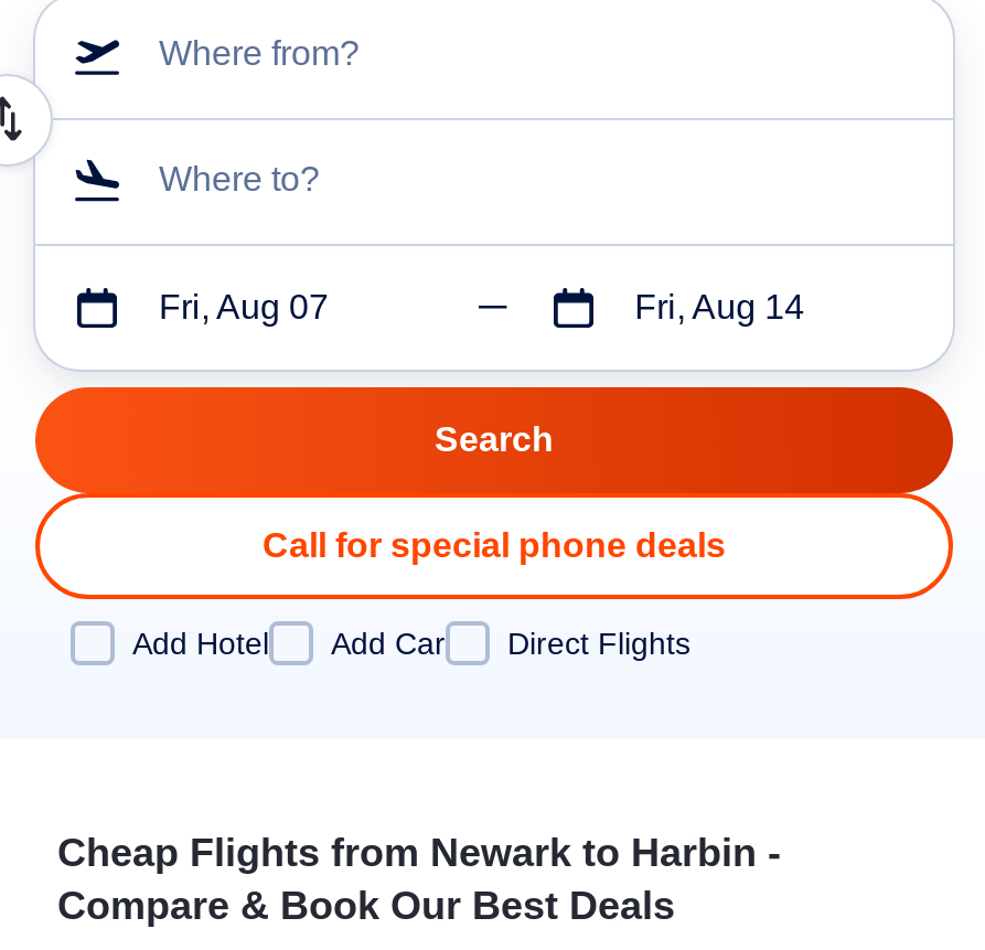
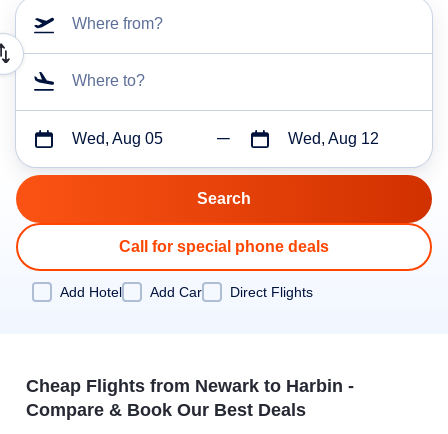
- Fri, Aug 07
+ Wed, Aug 05

- Fri, Aug 14
+ Wed, Aug 12
